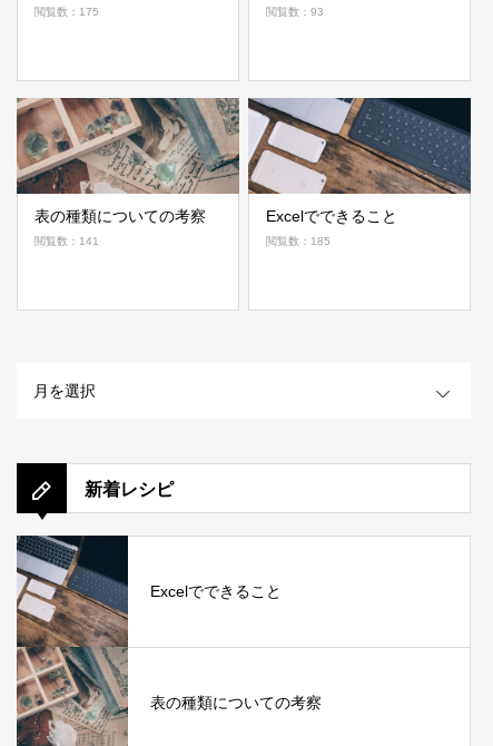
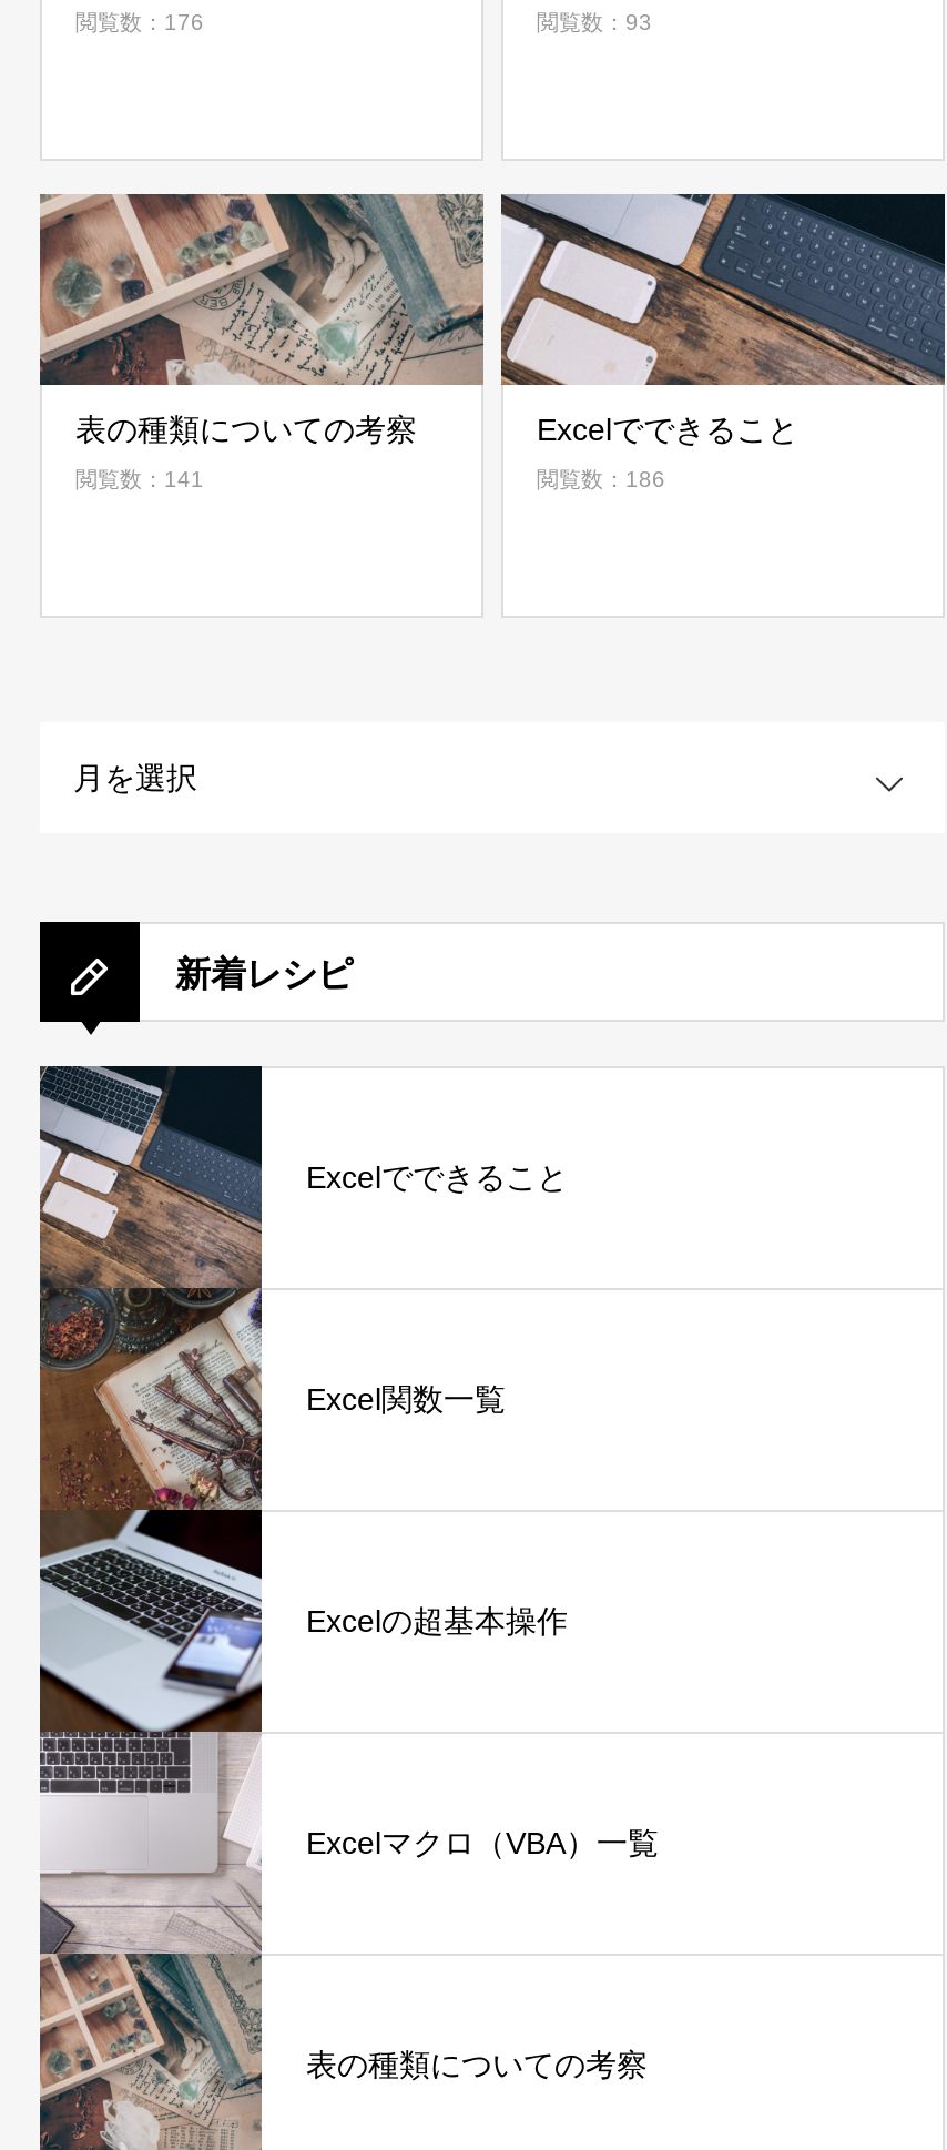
- 閲覧数：175
+ 閲覧数：176

- 閲覧数：185
+ 閲覧数：186

+ [image]
+ Excel関数一覧

+ Excelの超基本操作

+ Excelマクロ（VBA）一覧
